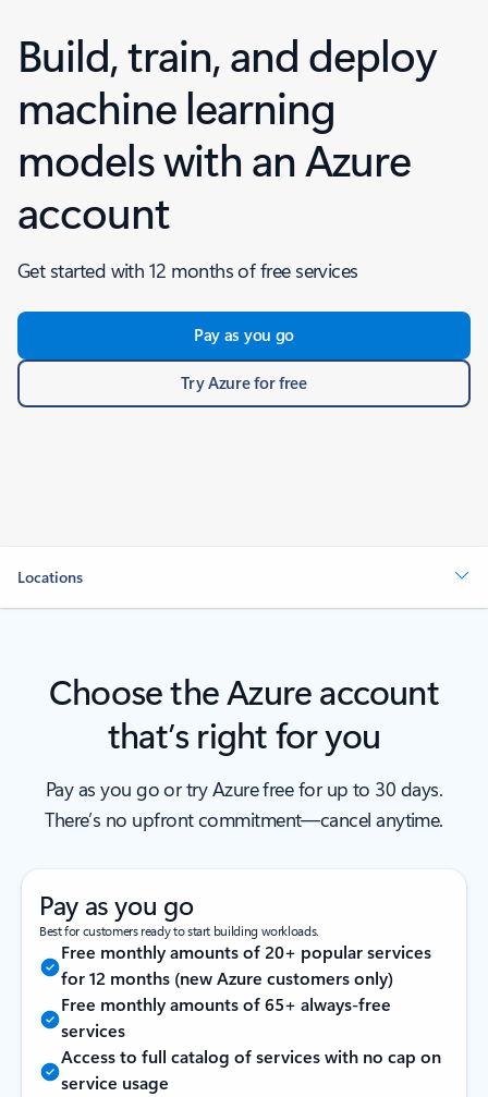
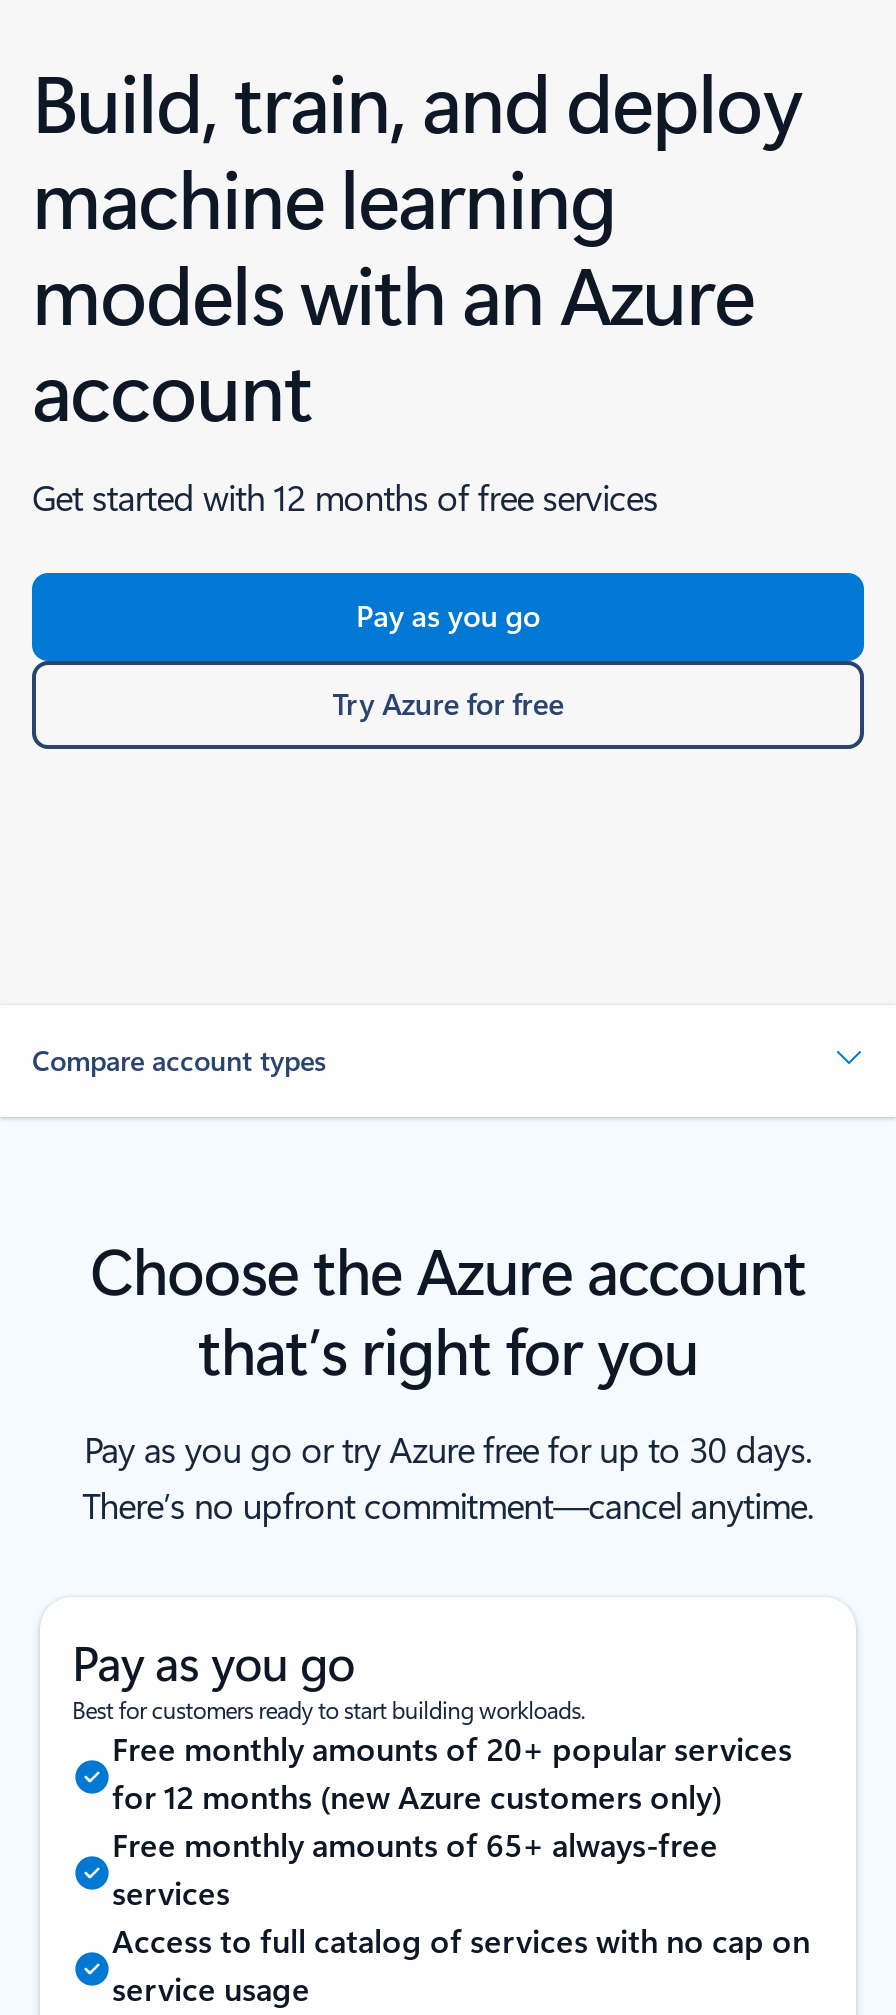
- Locations
+ Compare account types
